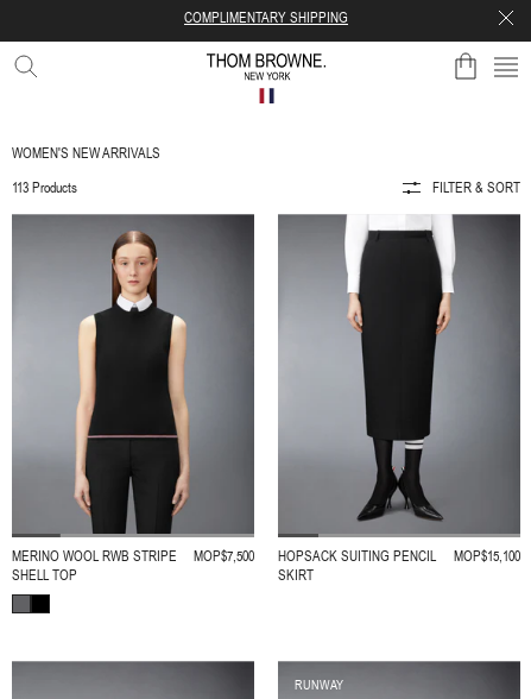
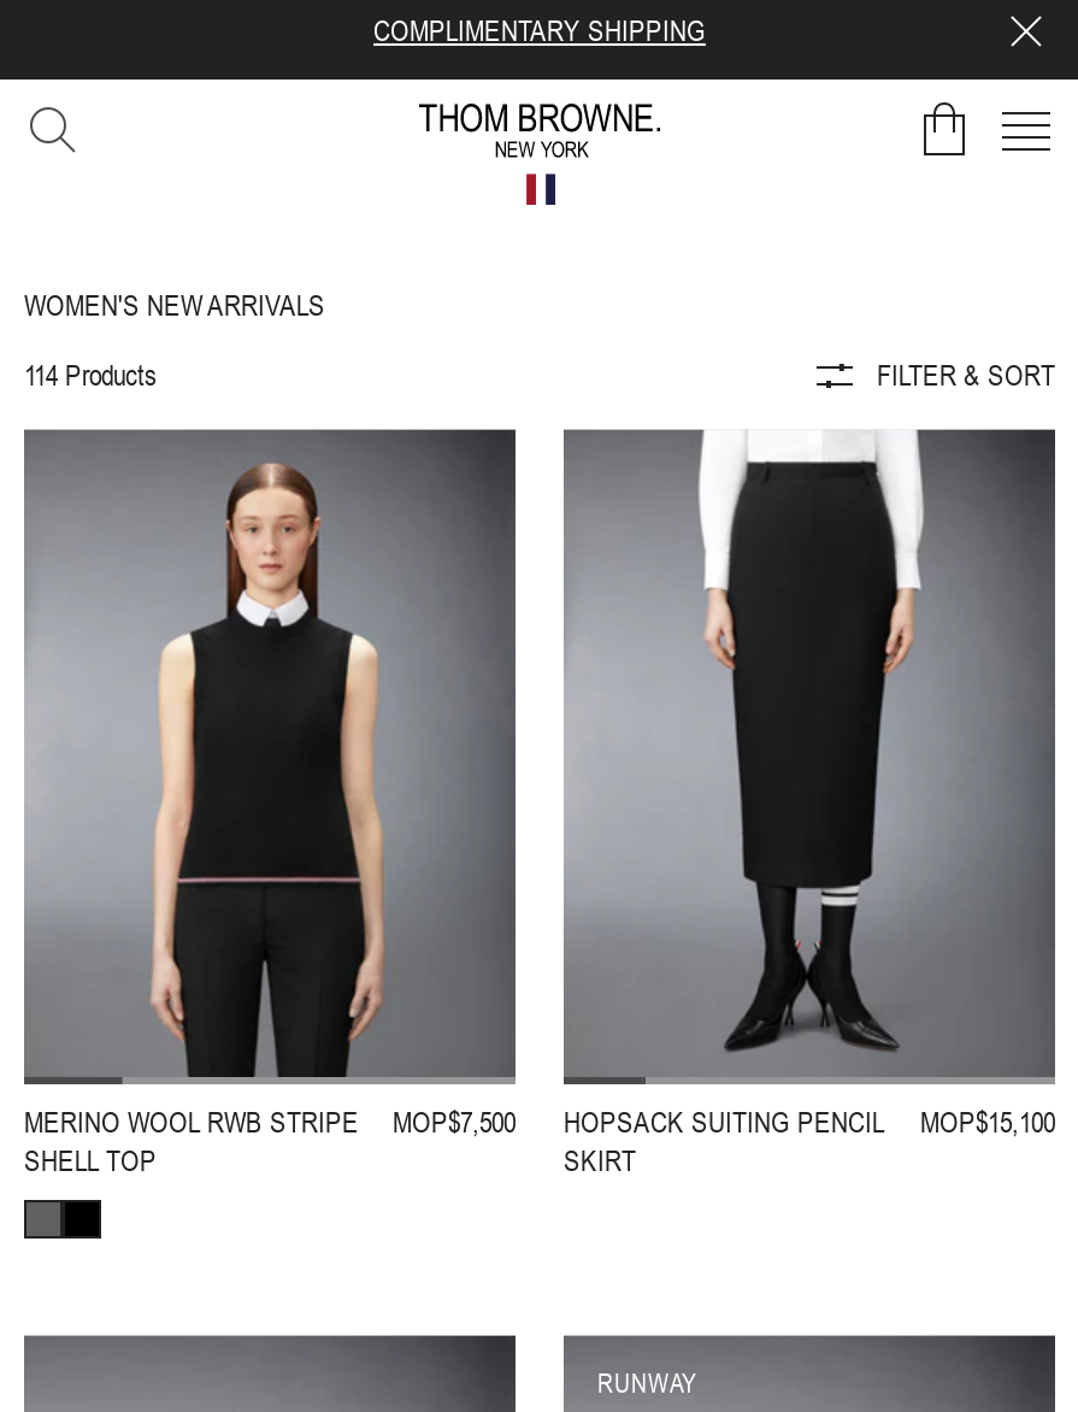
- 113 Products
+ 114 Products
